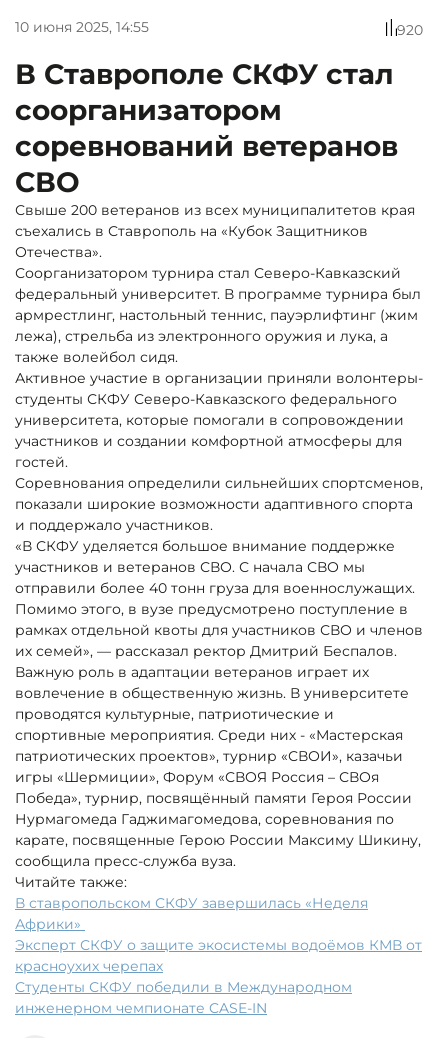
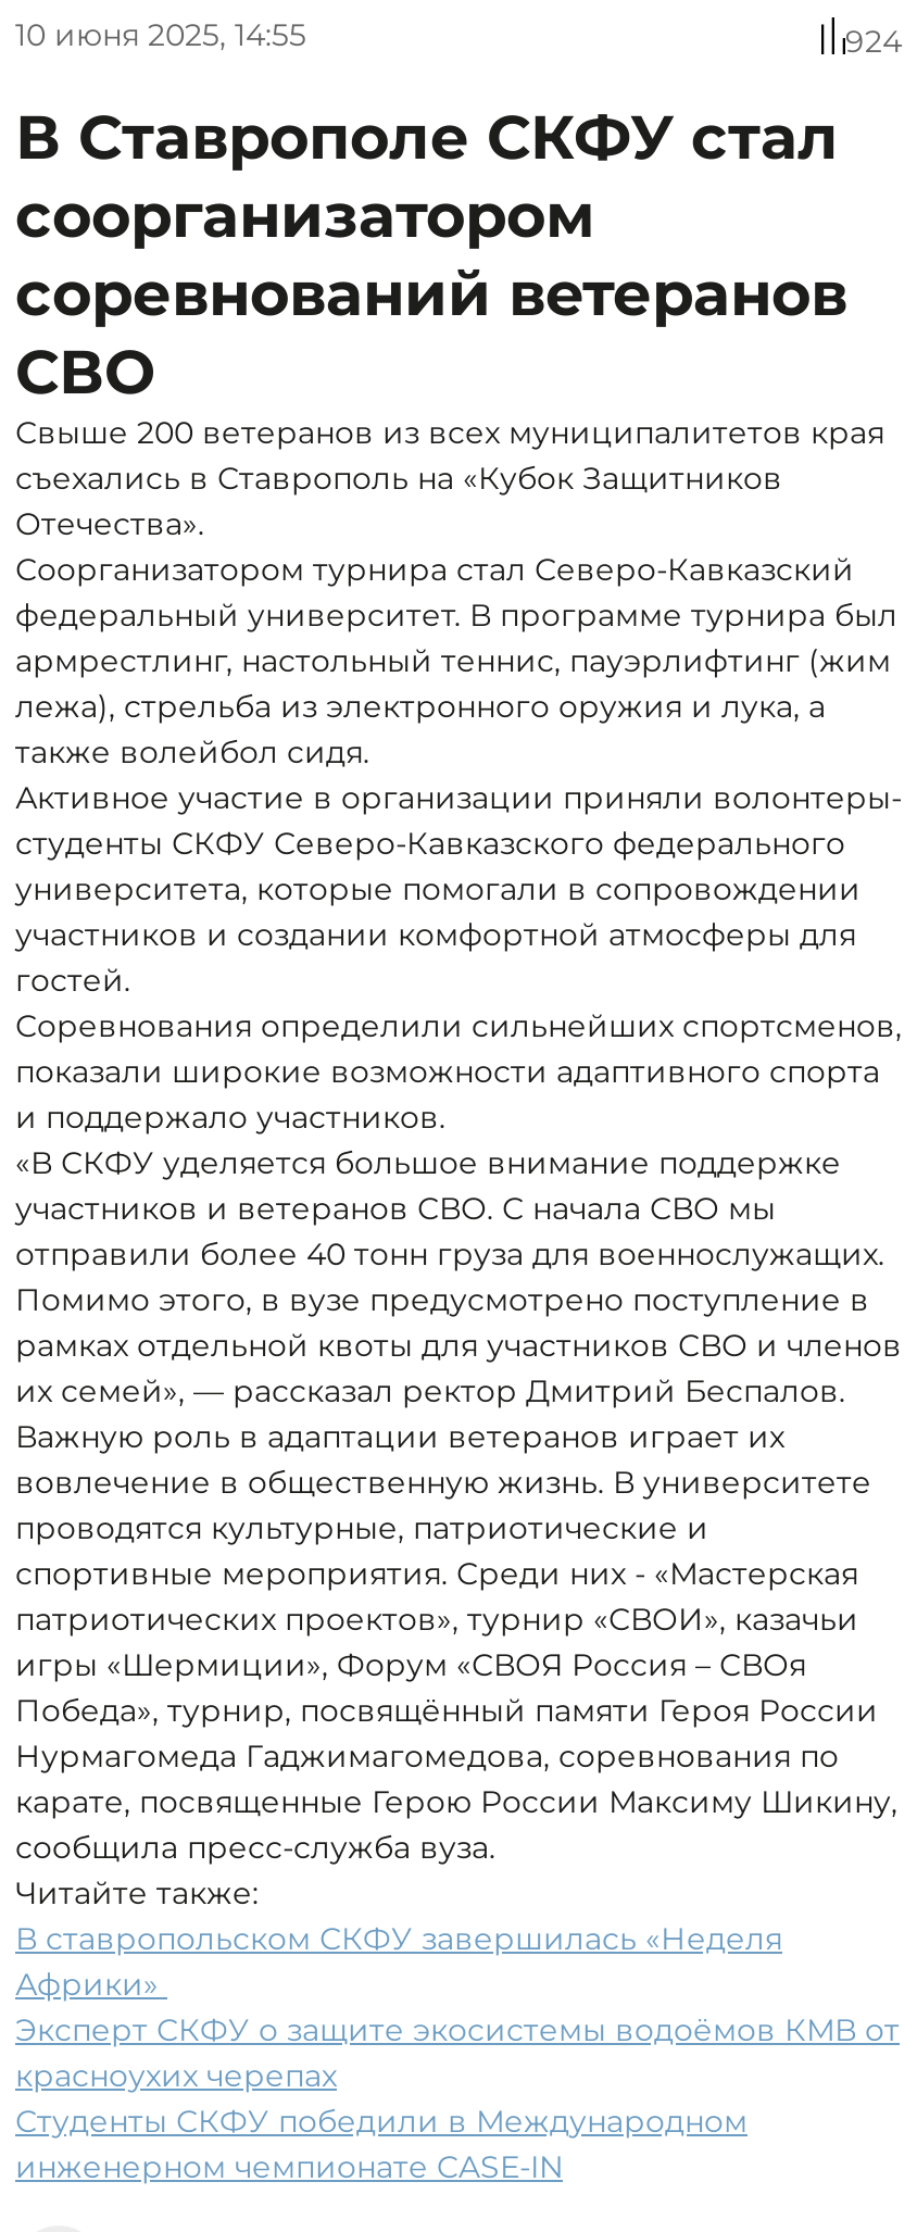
- 920
+ 924
